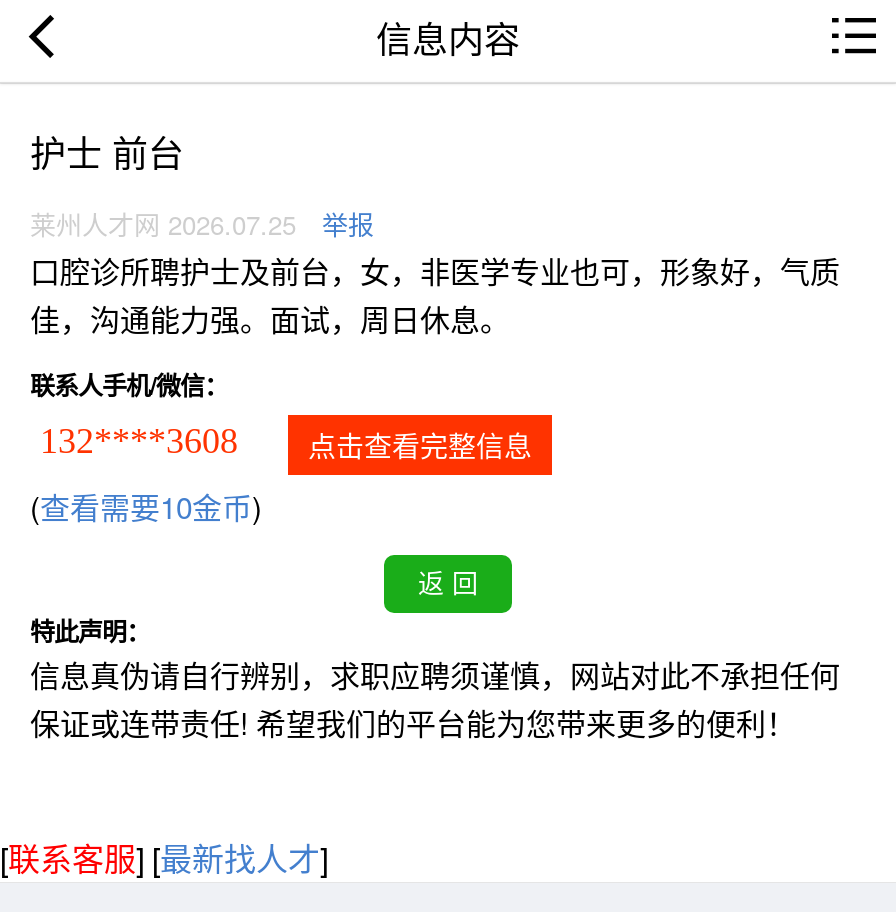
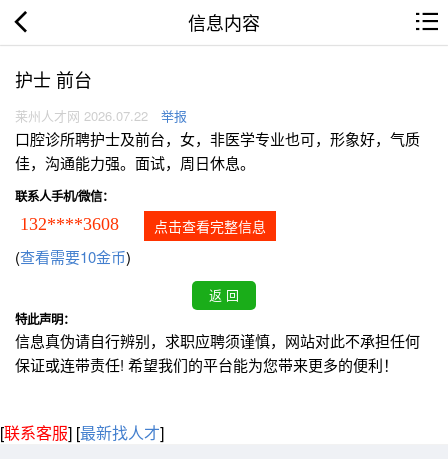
- 莱州人才网 2026.07.25 举报
+ 莱州人才网 2026.07.22 举报
